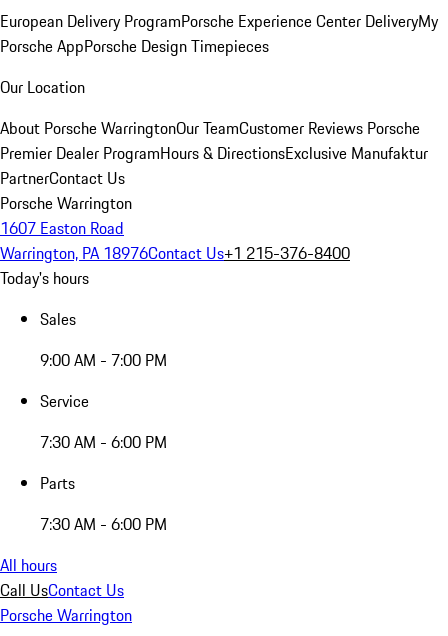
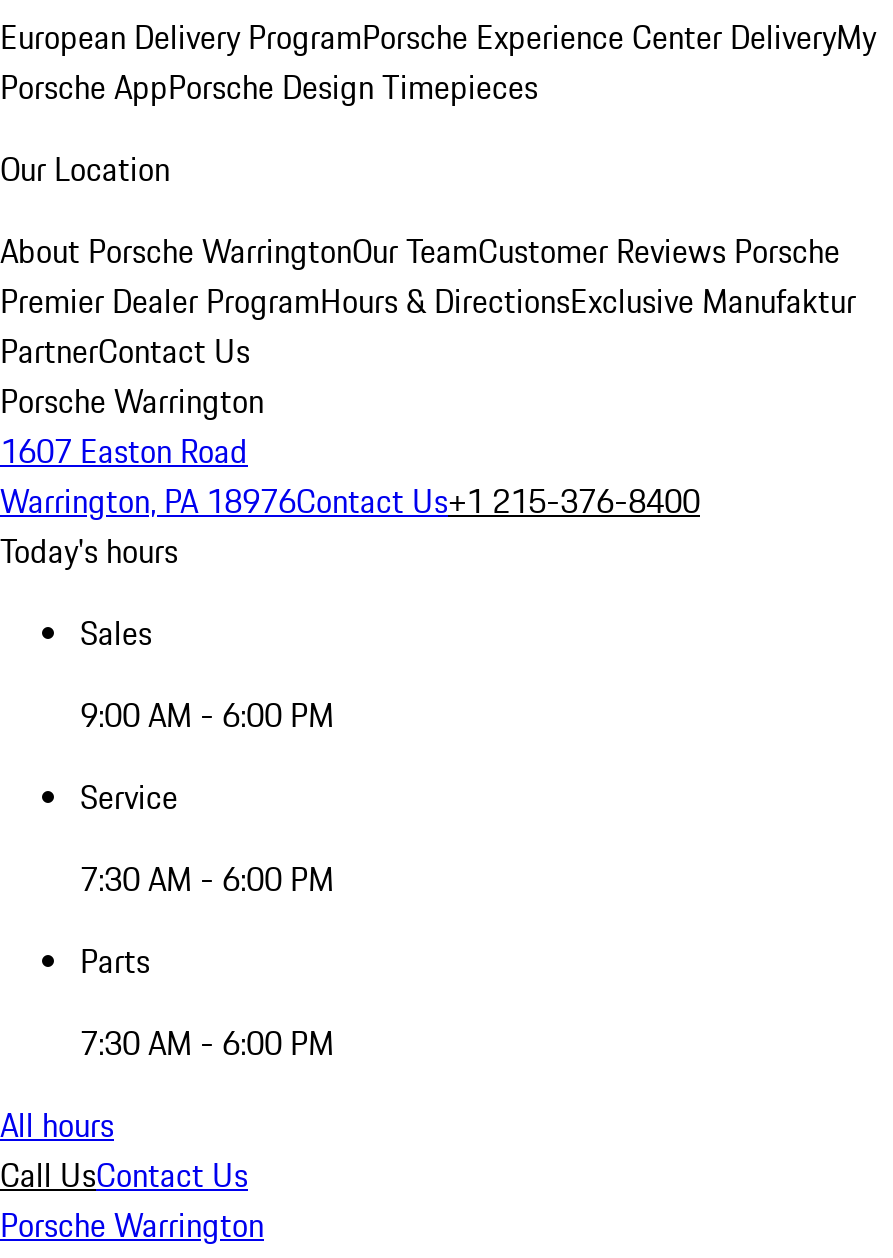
- 9:00 AM - 7:00 PM
+ 9:00 AM - 6:00 PM
